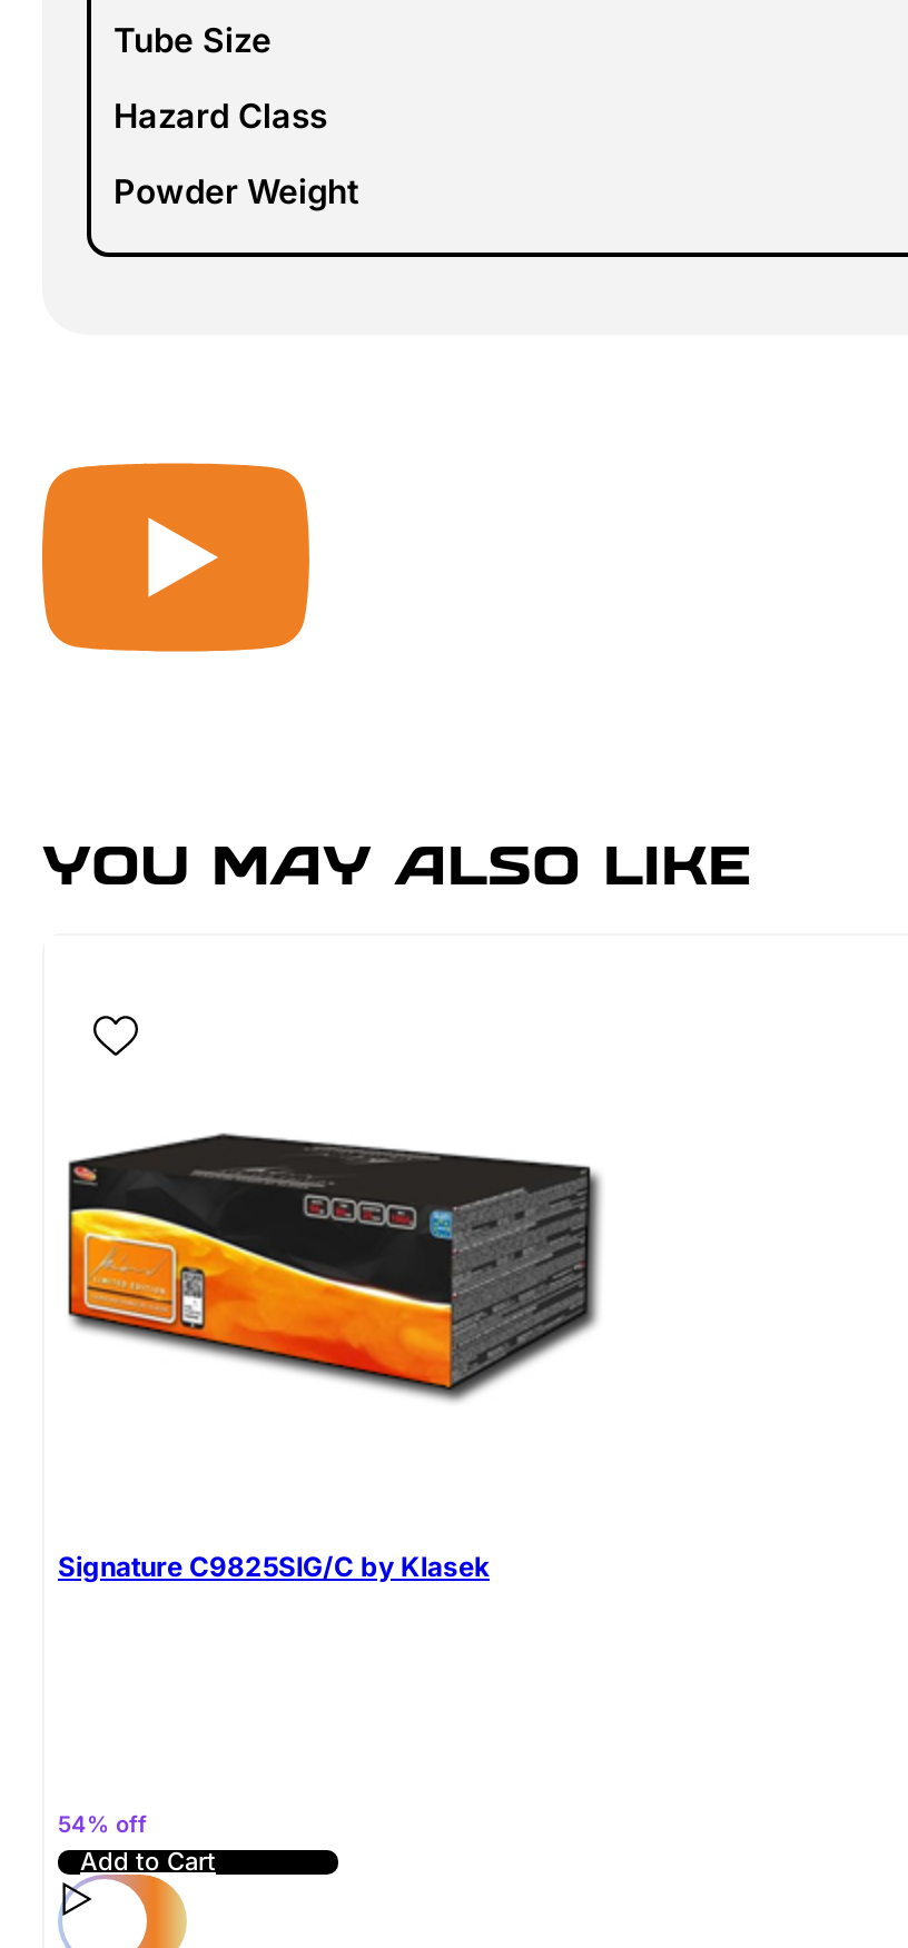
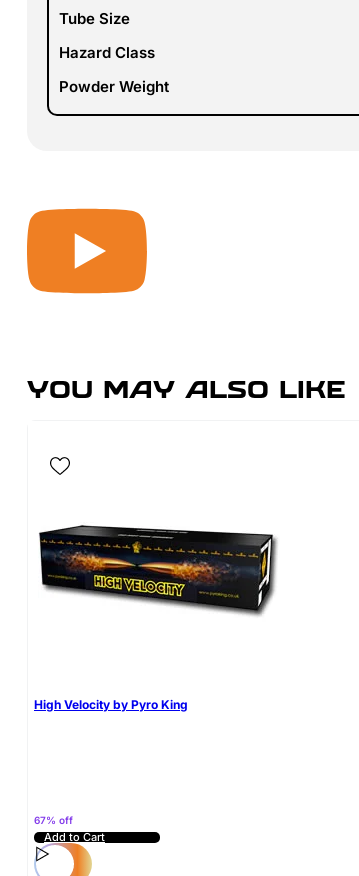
- [image]
+ [image]

- Signature C9825SIG/C by Klasek
+ High Velocity by Pyro King

- 54% off
+ 67% off
